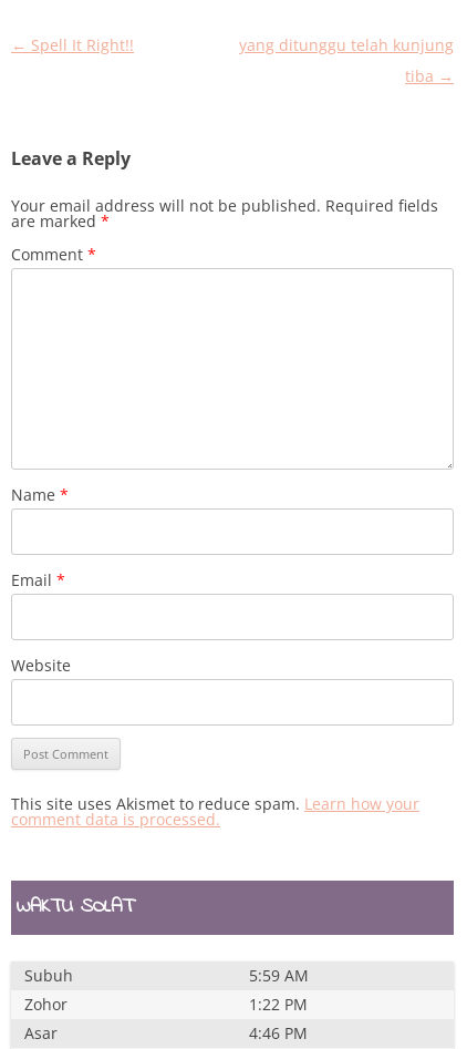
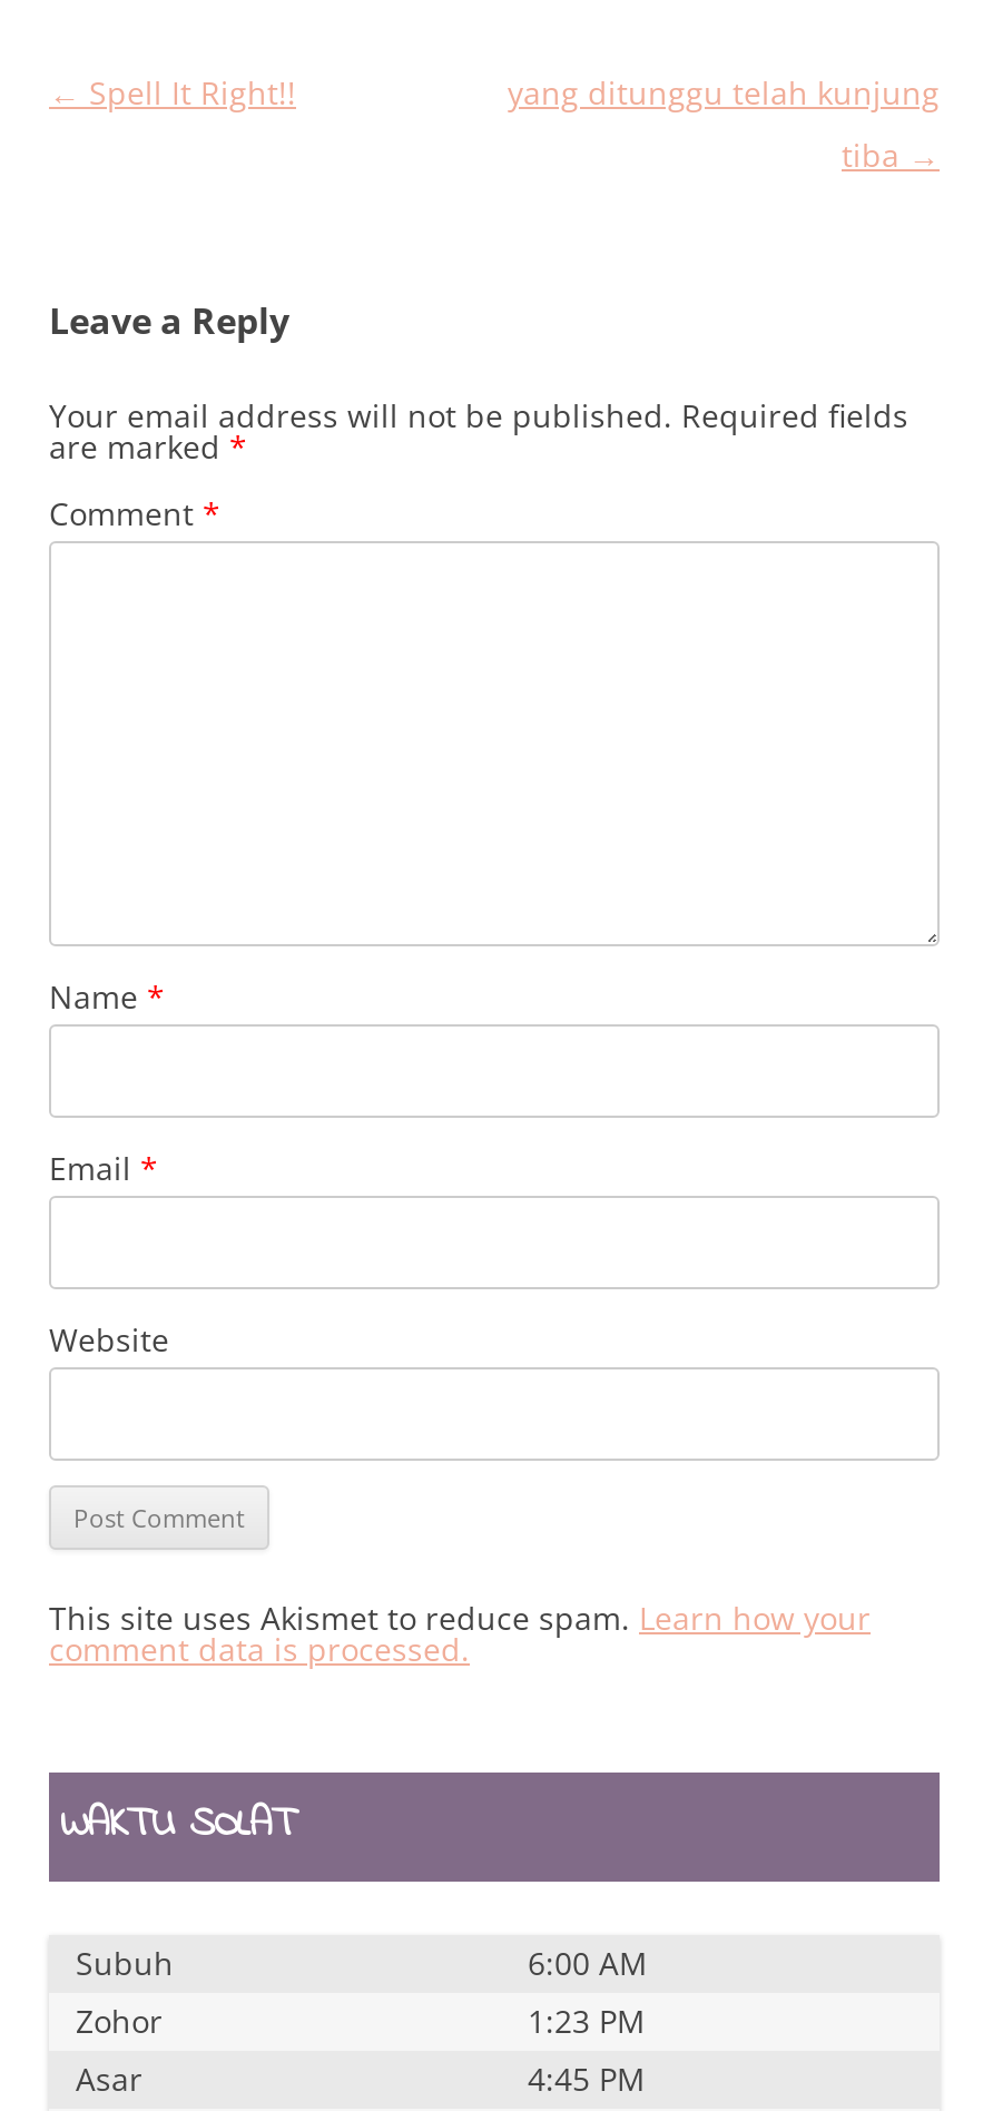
- 5:59 AM
+ 6:00 AM

- 1:22 PM
+ 1:23 PM

- 4:46 PM
+ 4:45 PM
